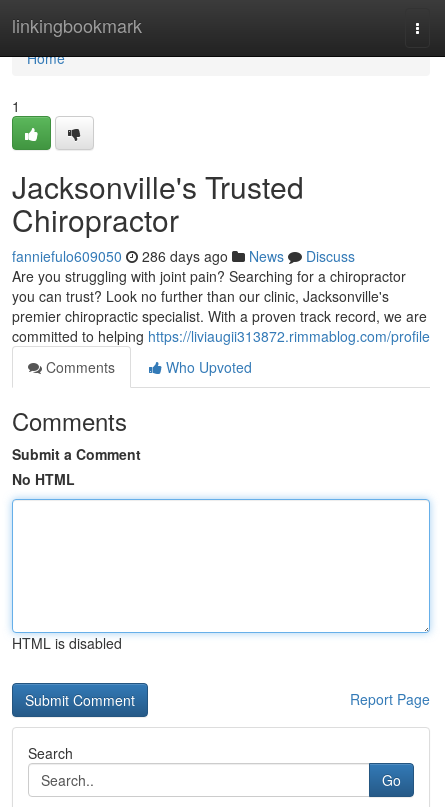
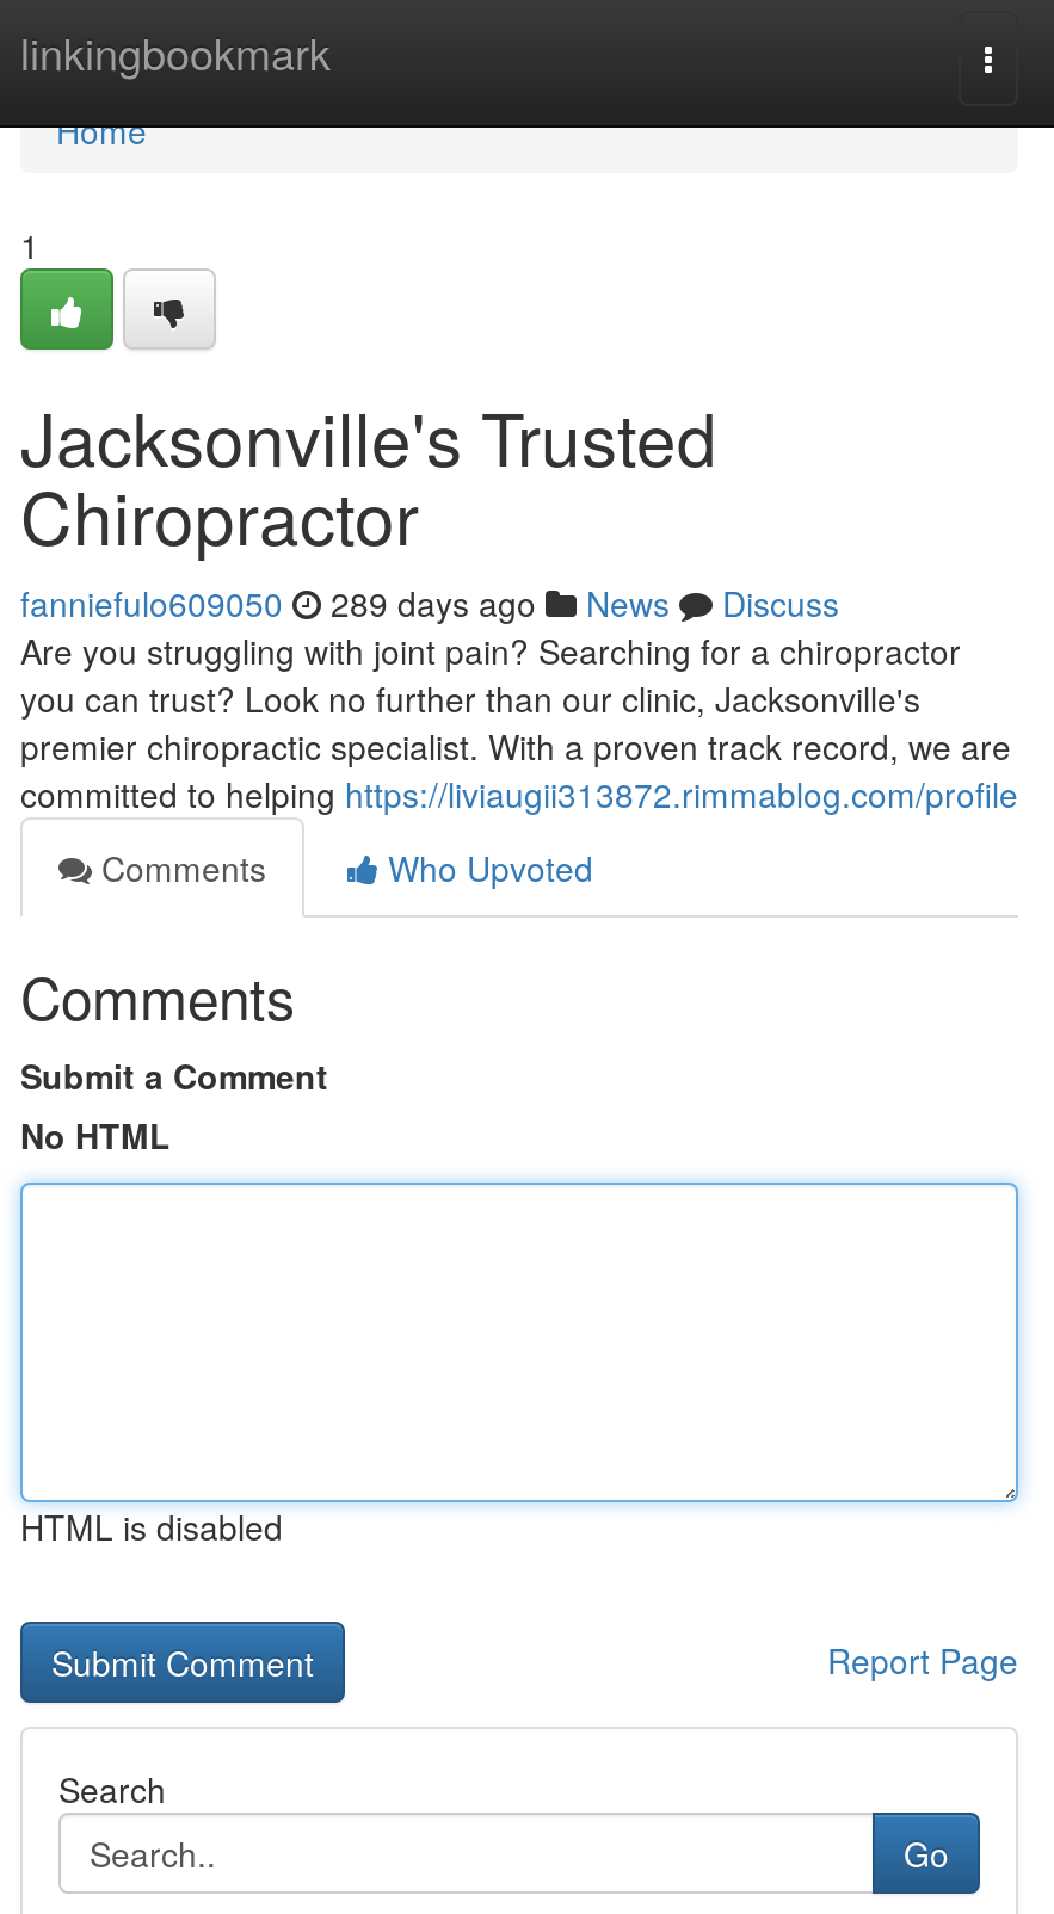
- fanniefulo609050 286 days ago News Discuss
+ fanniefulo609050 289 days ago News Discuss
